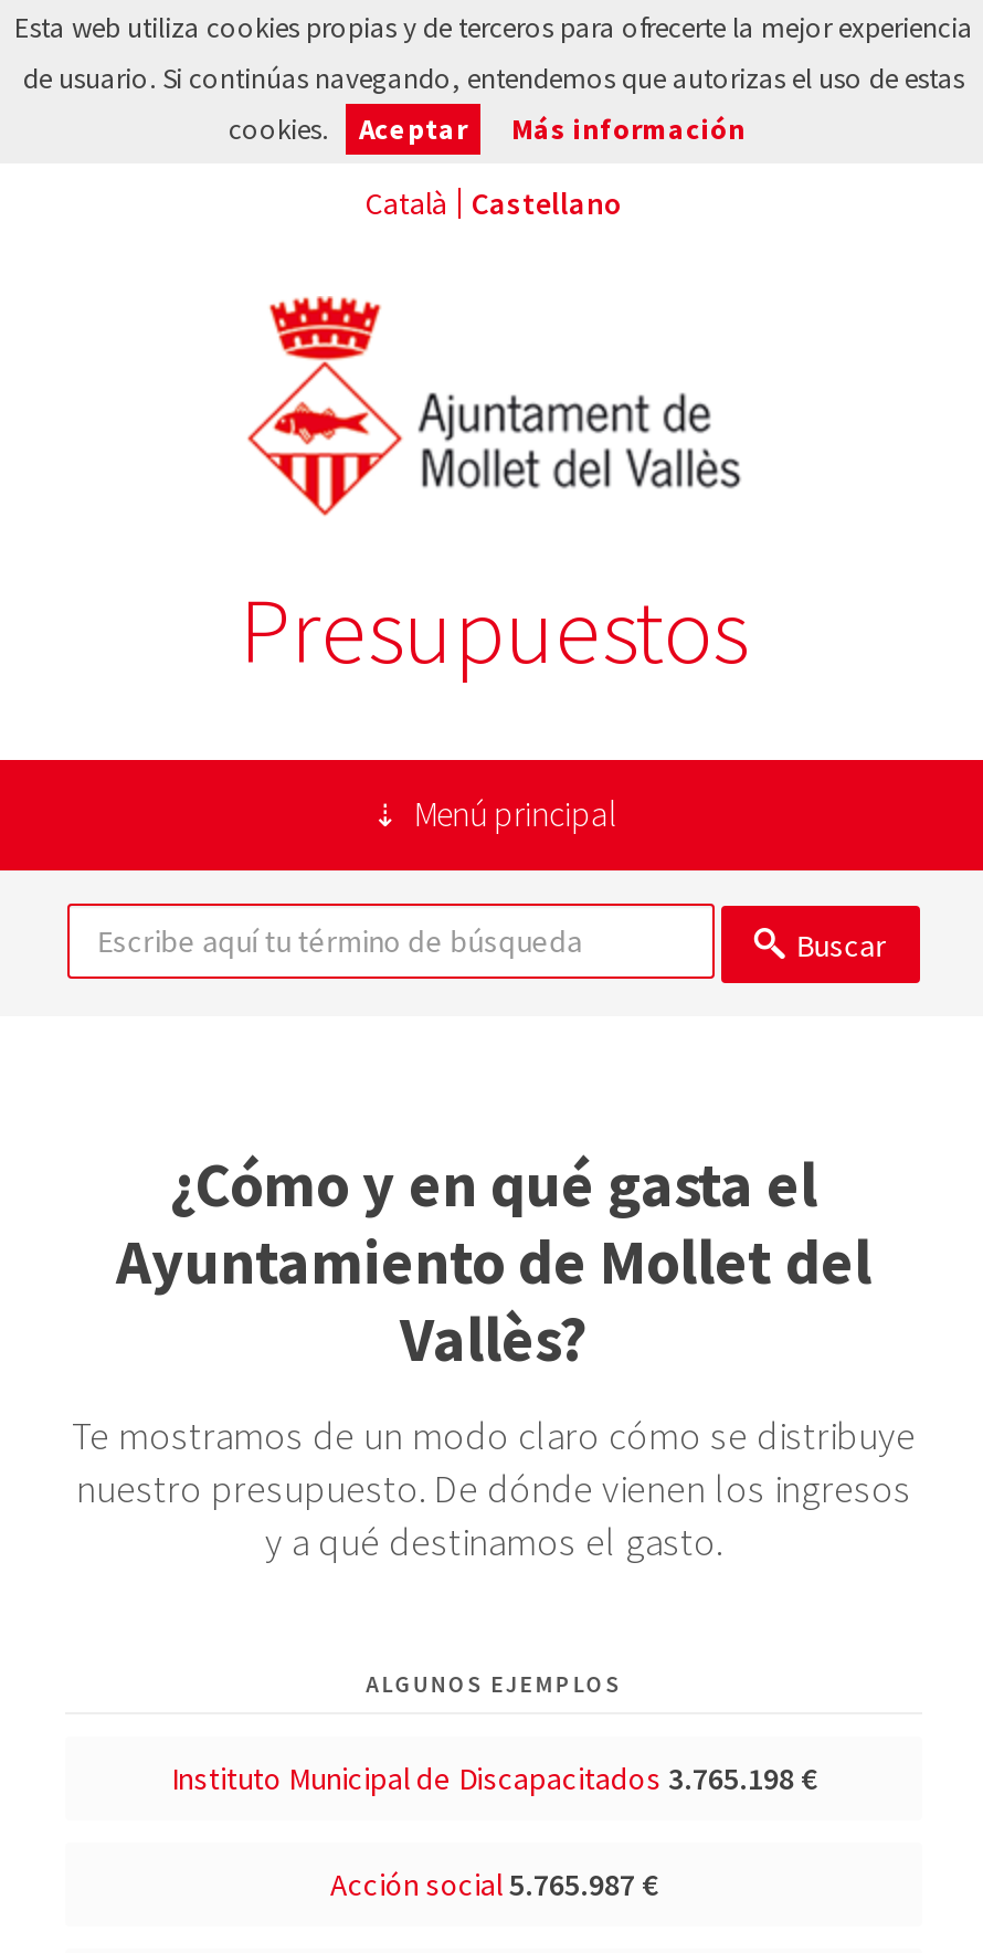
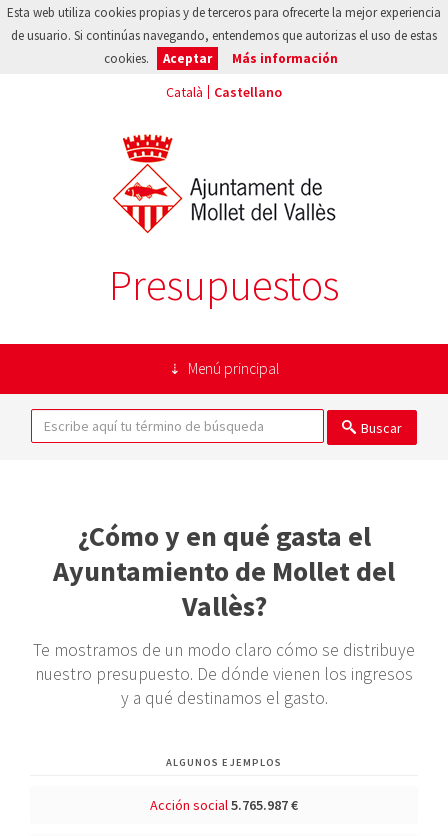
- Instituto Municipal de Discapacitados 3.765.198 €
